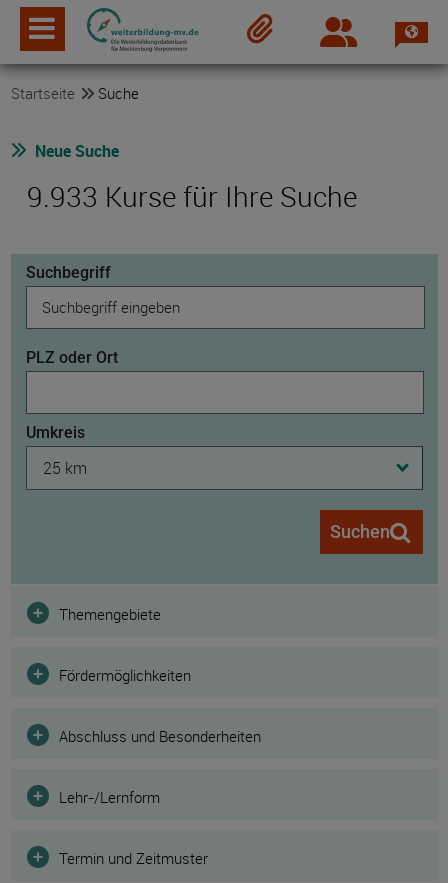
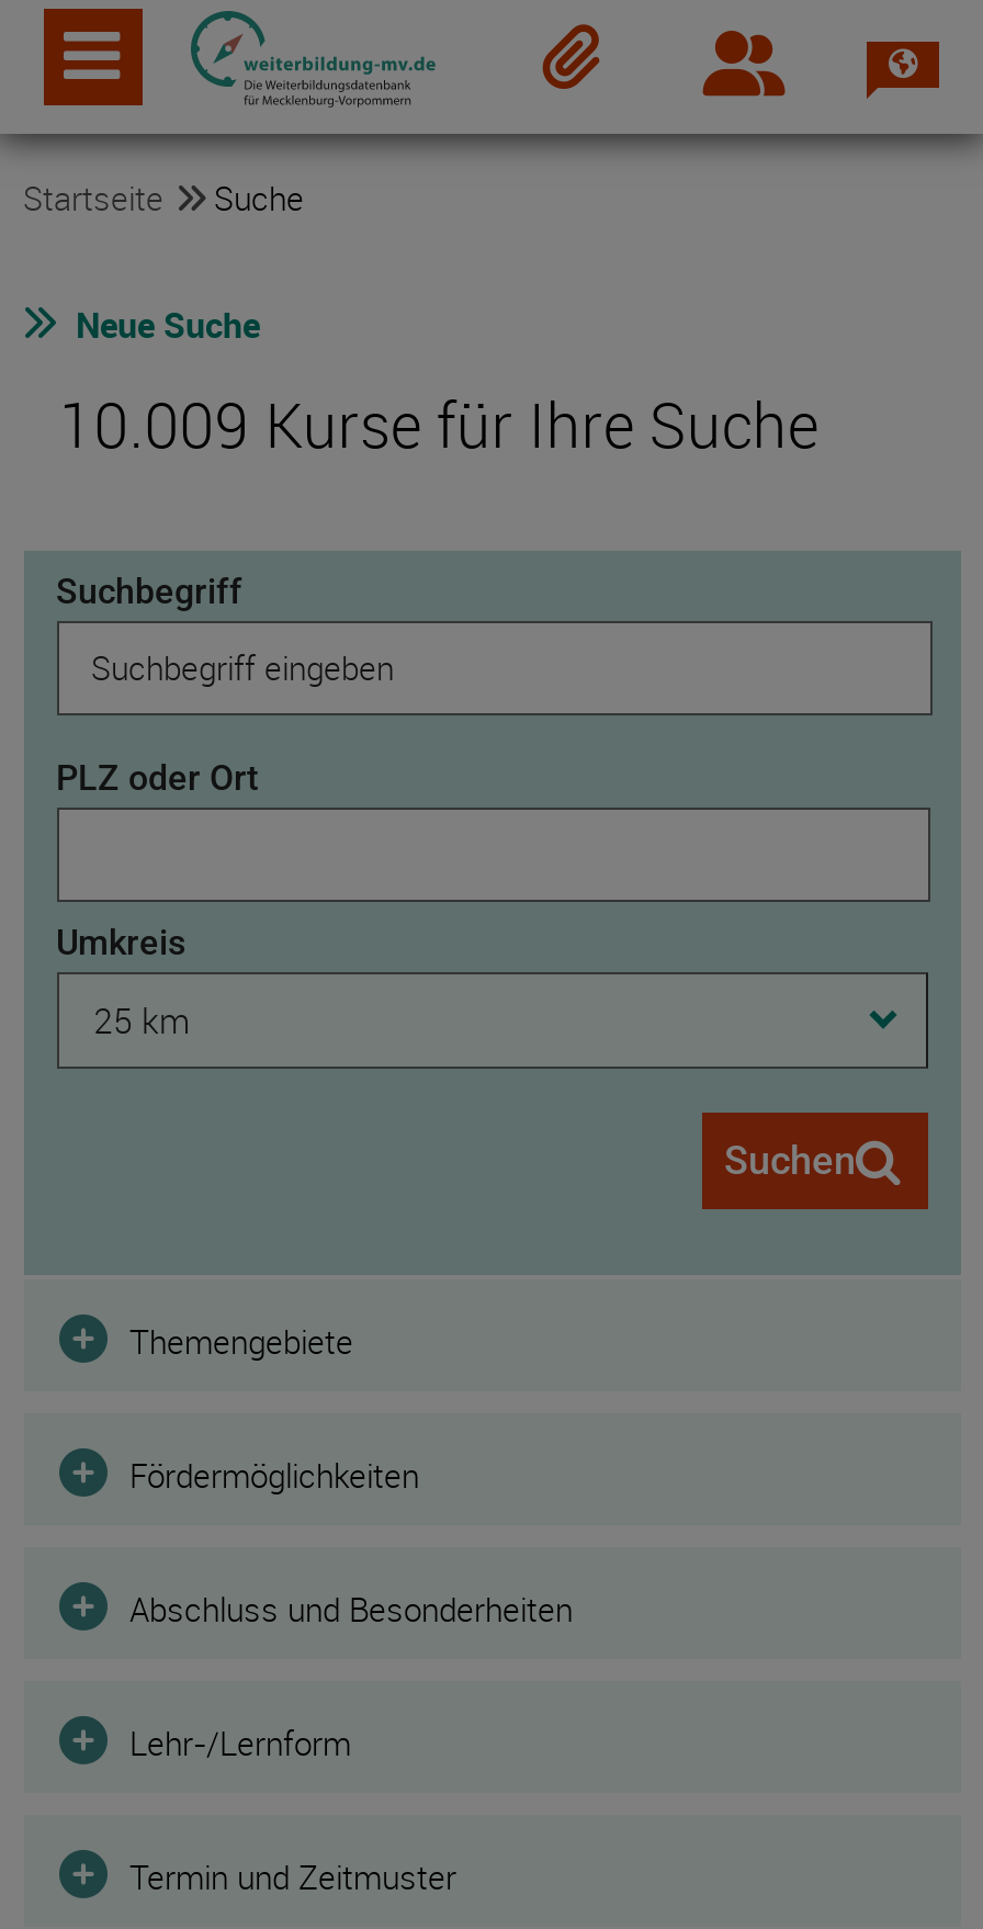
- 9.933 Kurse für Ihre Suche
+ 10.009 Kurse für Ihre Suche
